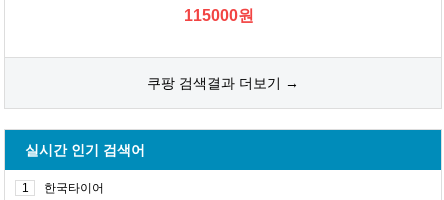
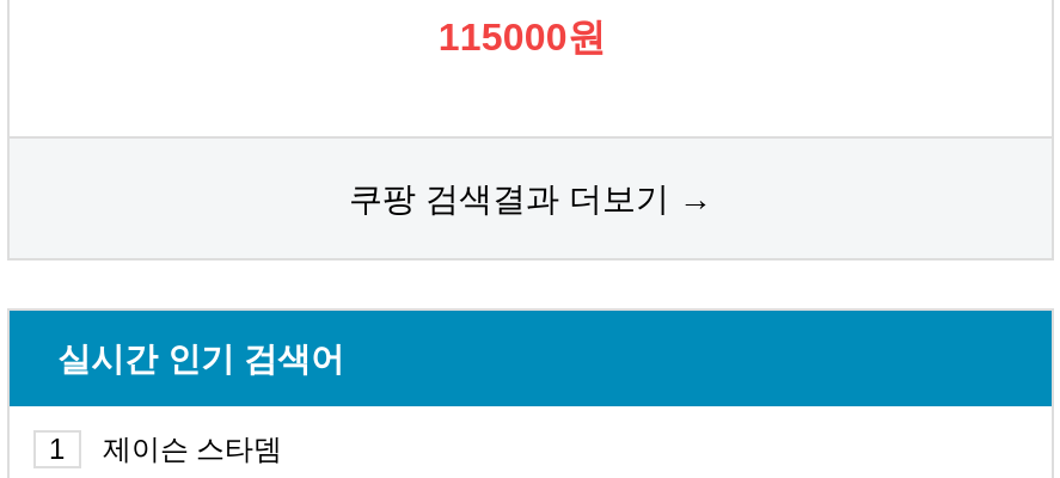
- 한국타이어
+ 제이슨 스타뎀
